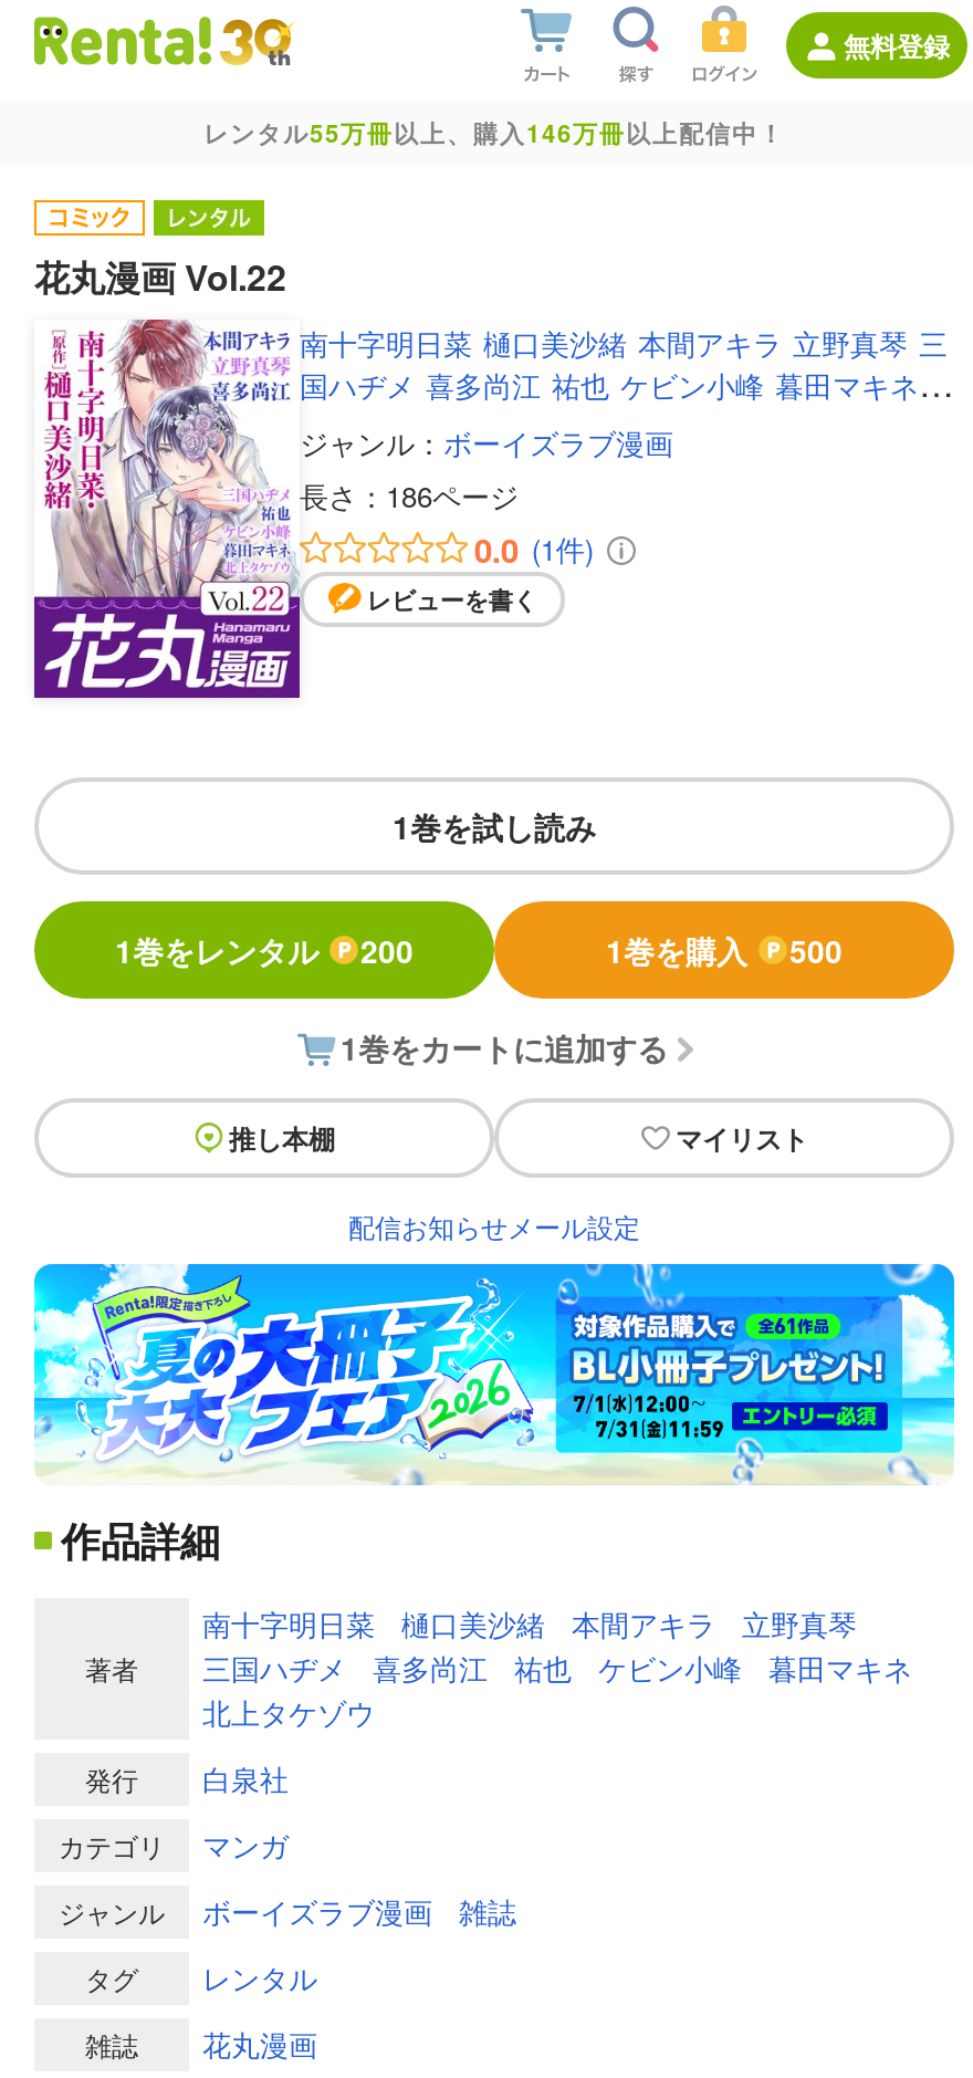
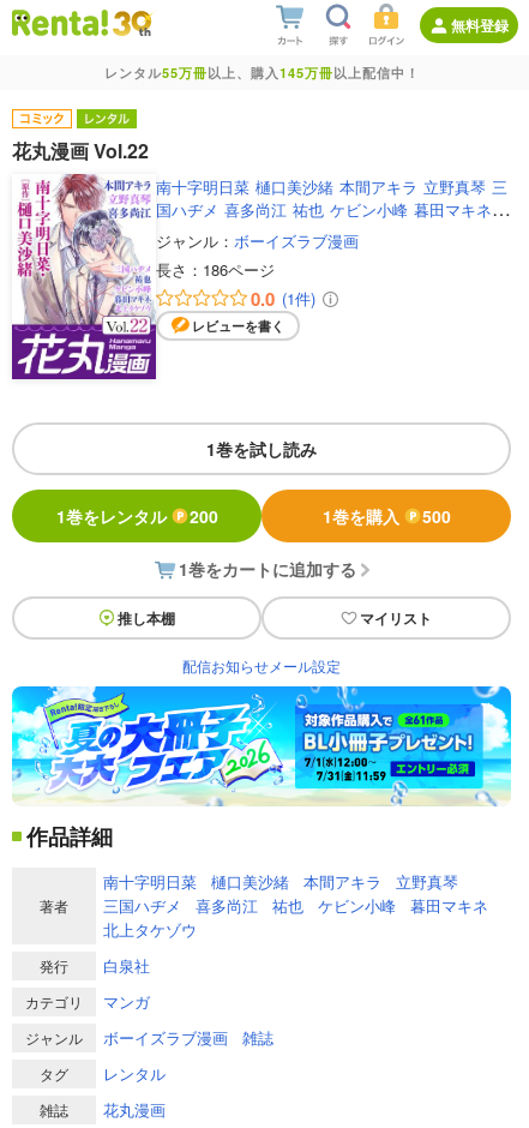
- レンタル55万冊以上、購入146万冊以上配信中！
+ レンタル55万冊以上、購入145万冊以上配信中！
